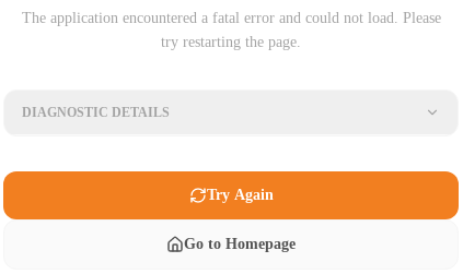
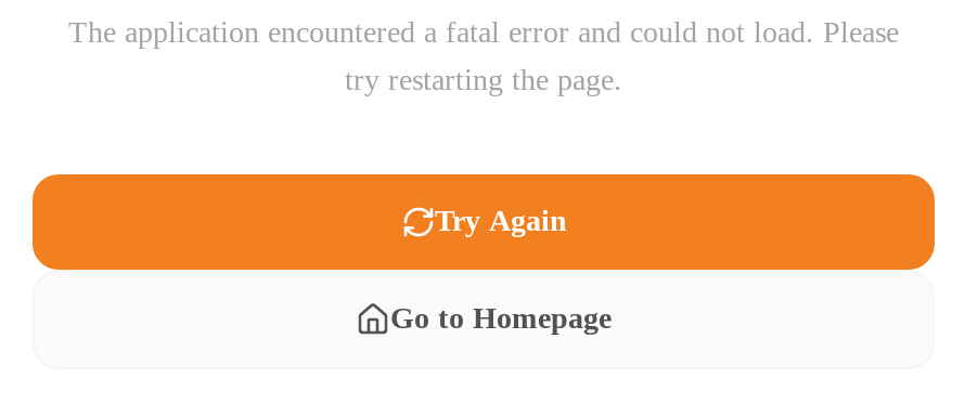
- DIAGNOSTIC DETAILS
